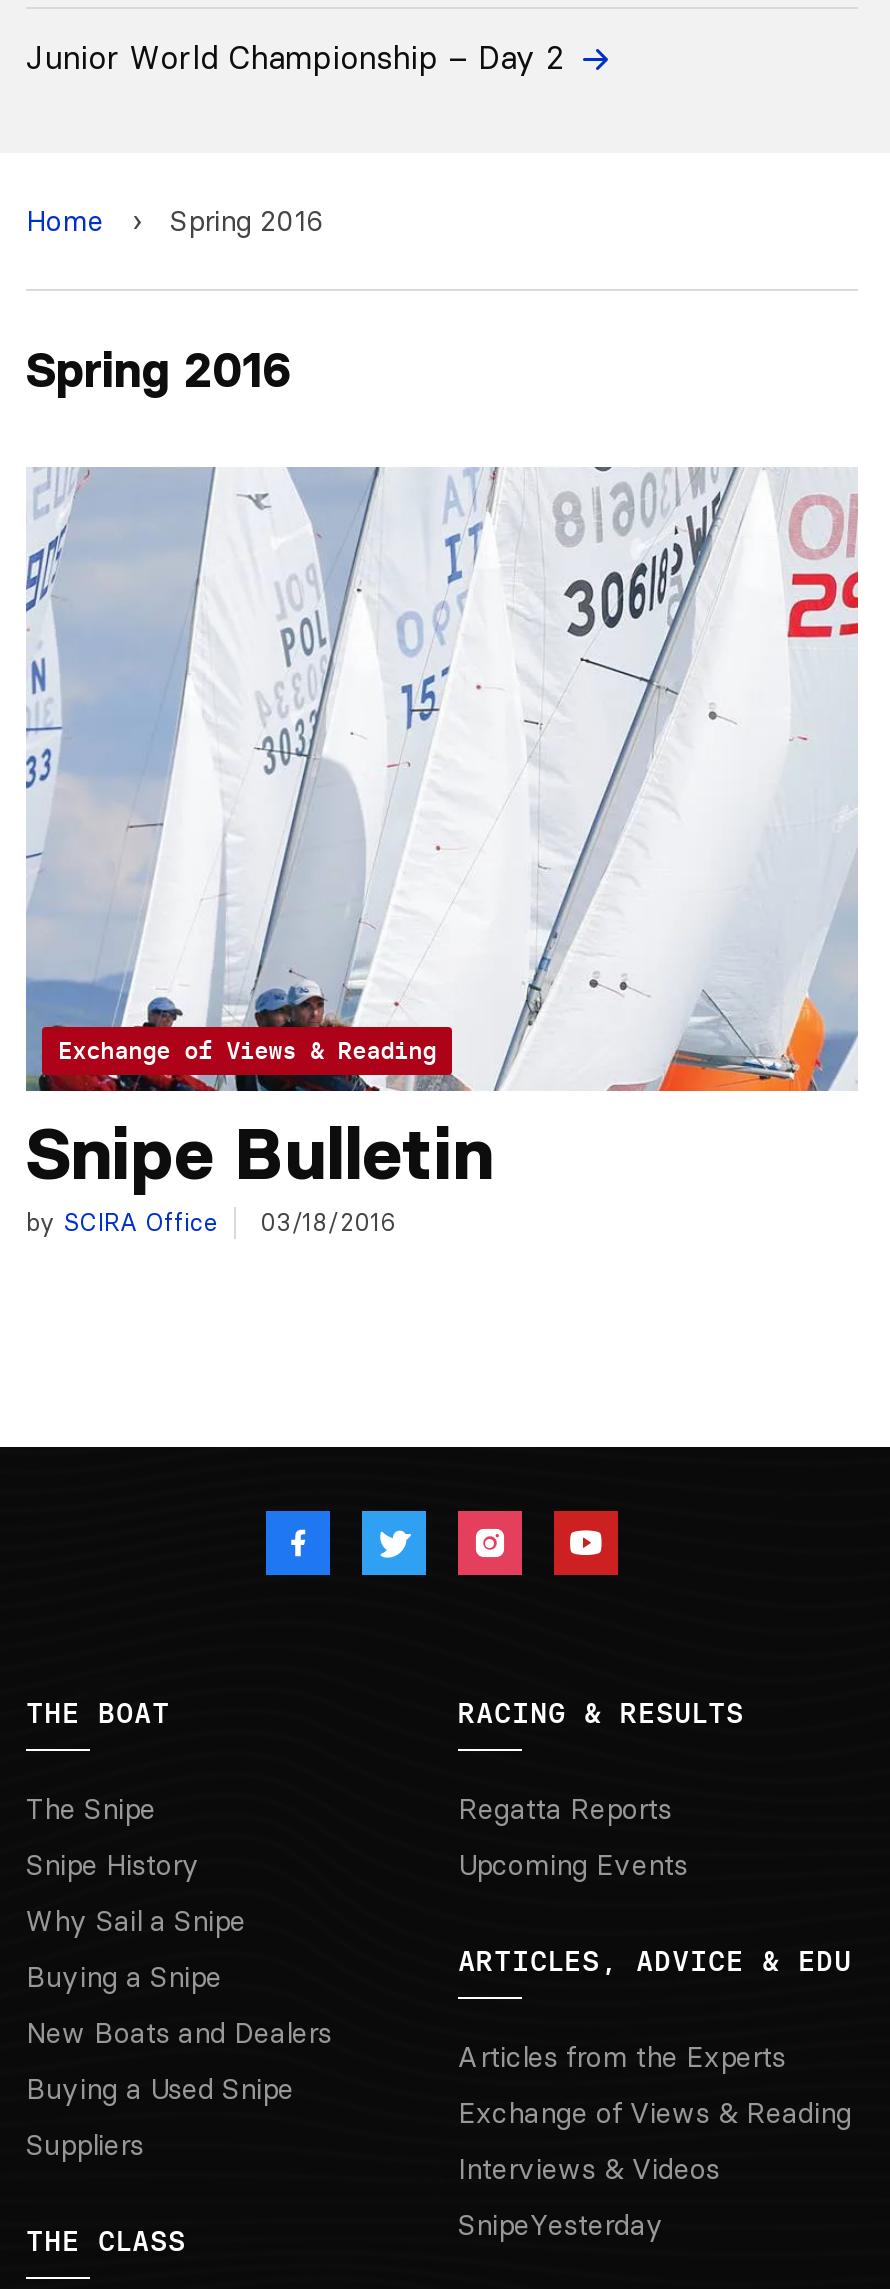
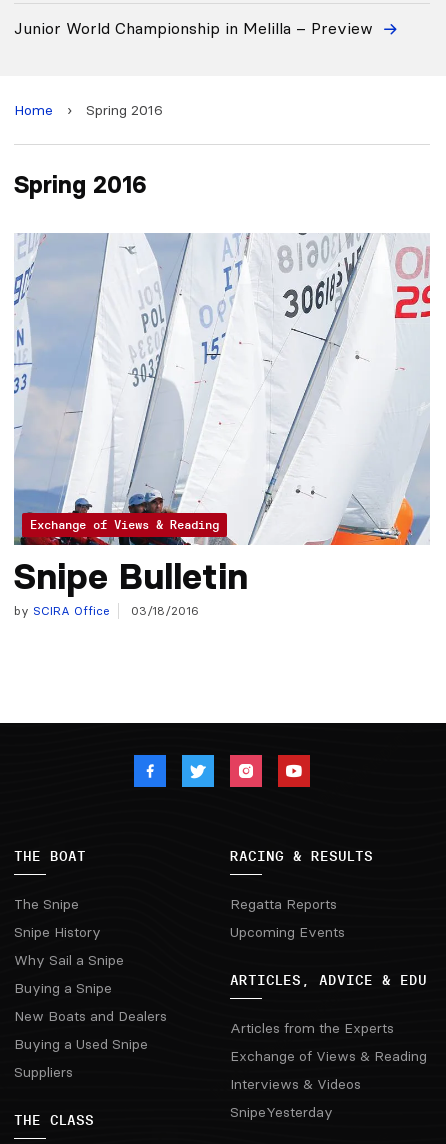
- Junior World Championship – Day 2
+ Junior World Championship in Melilla – Preview
